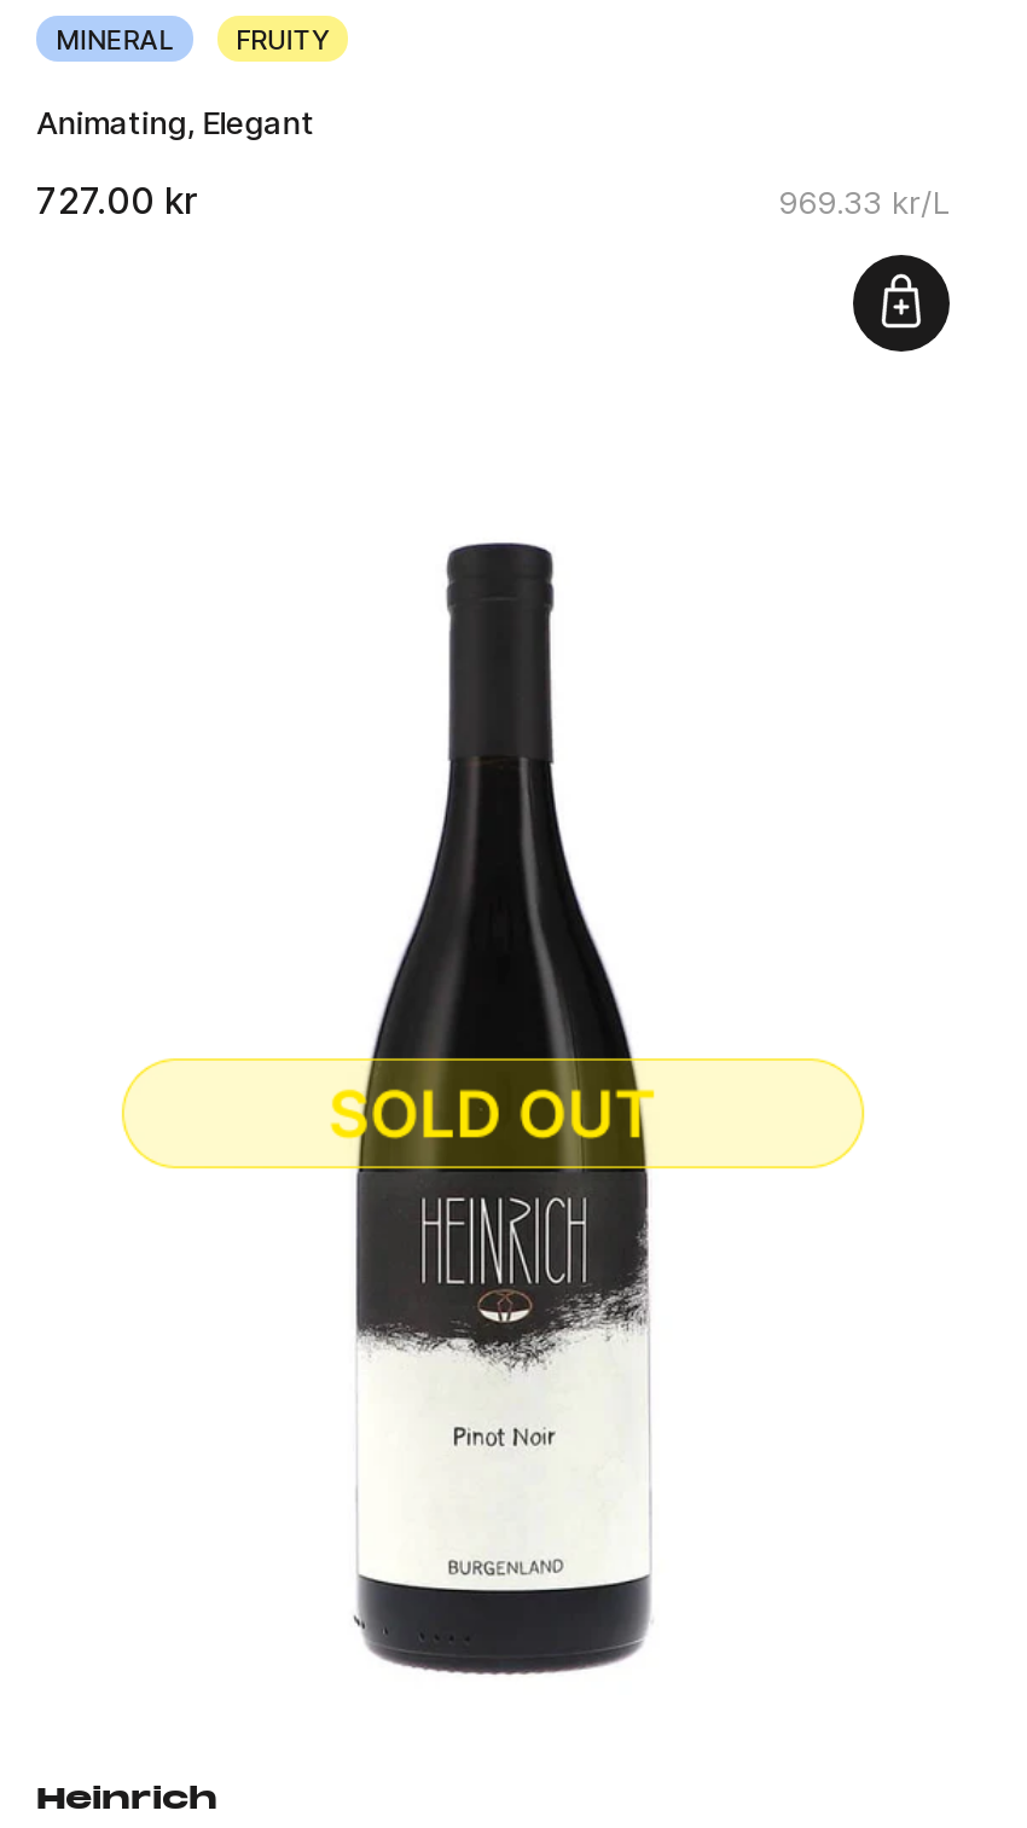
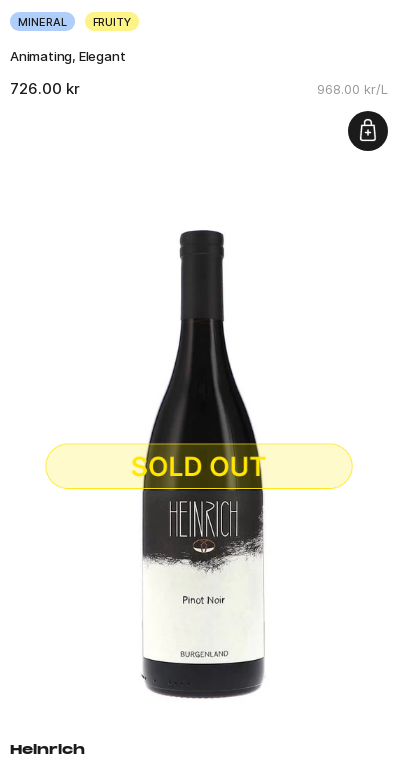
- 727.00 kr
+ 726.00 kr

- 969.33 kr/L
+ 968.00 kr/L
